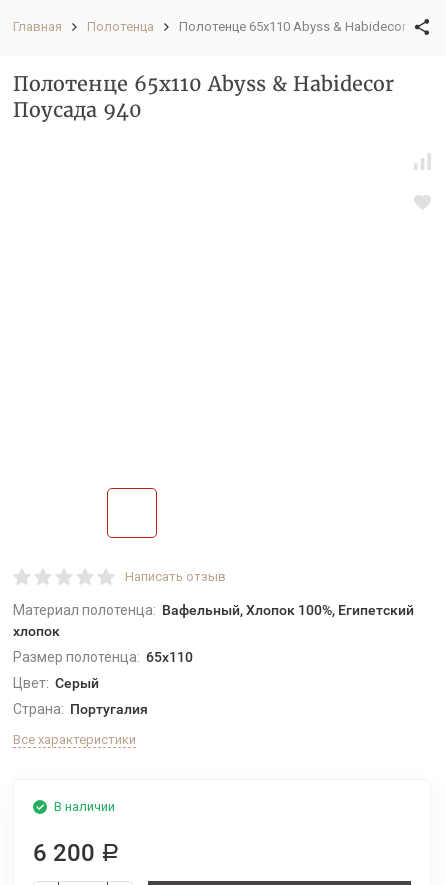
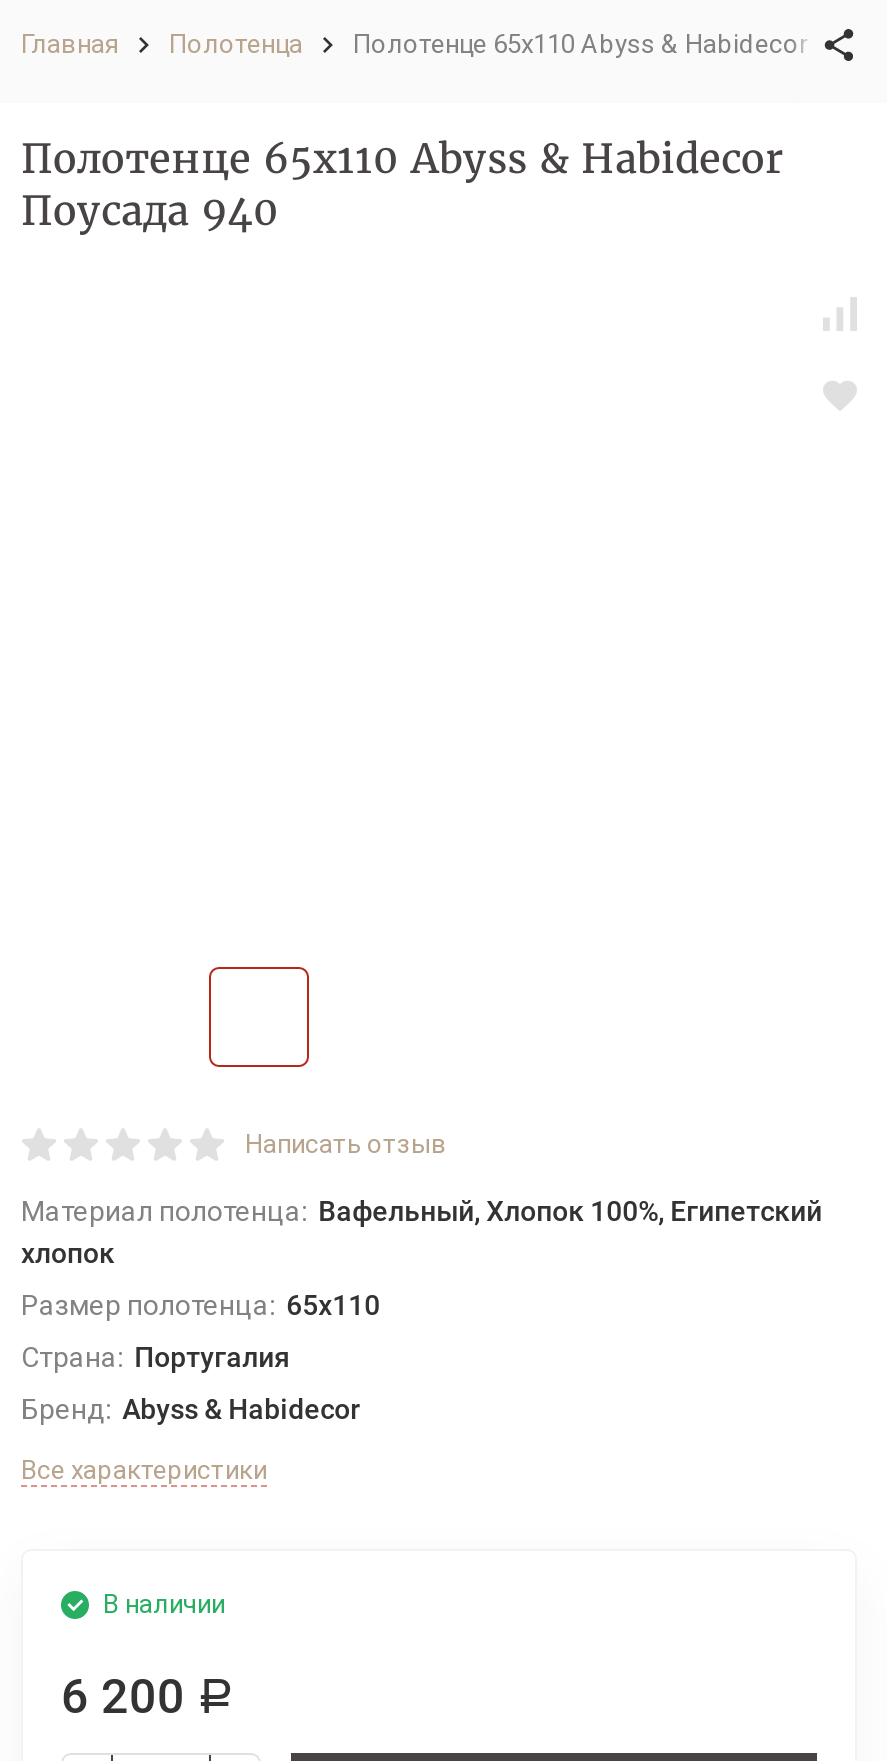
- Цвет: Серый

moved up: Страна: Португалия

+ Бренд: Abyss & Habidecor
